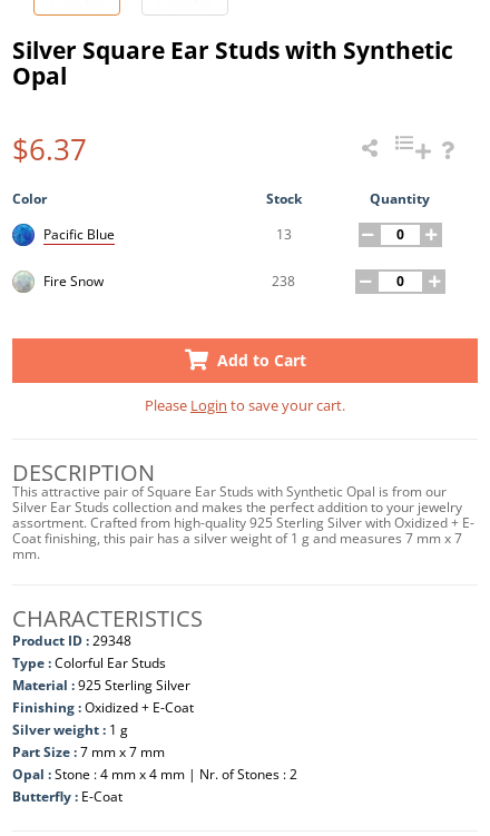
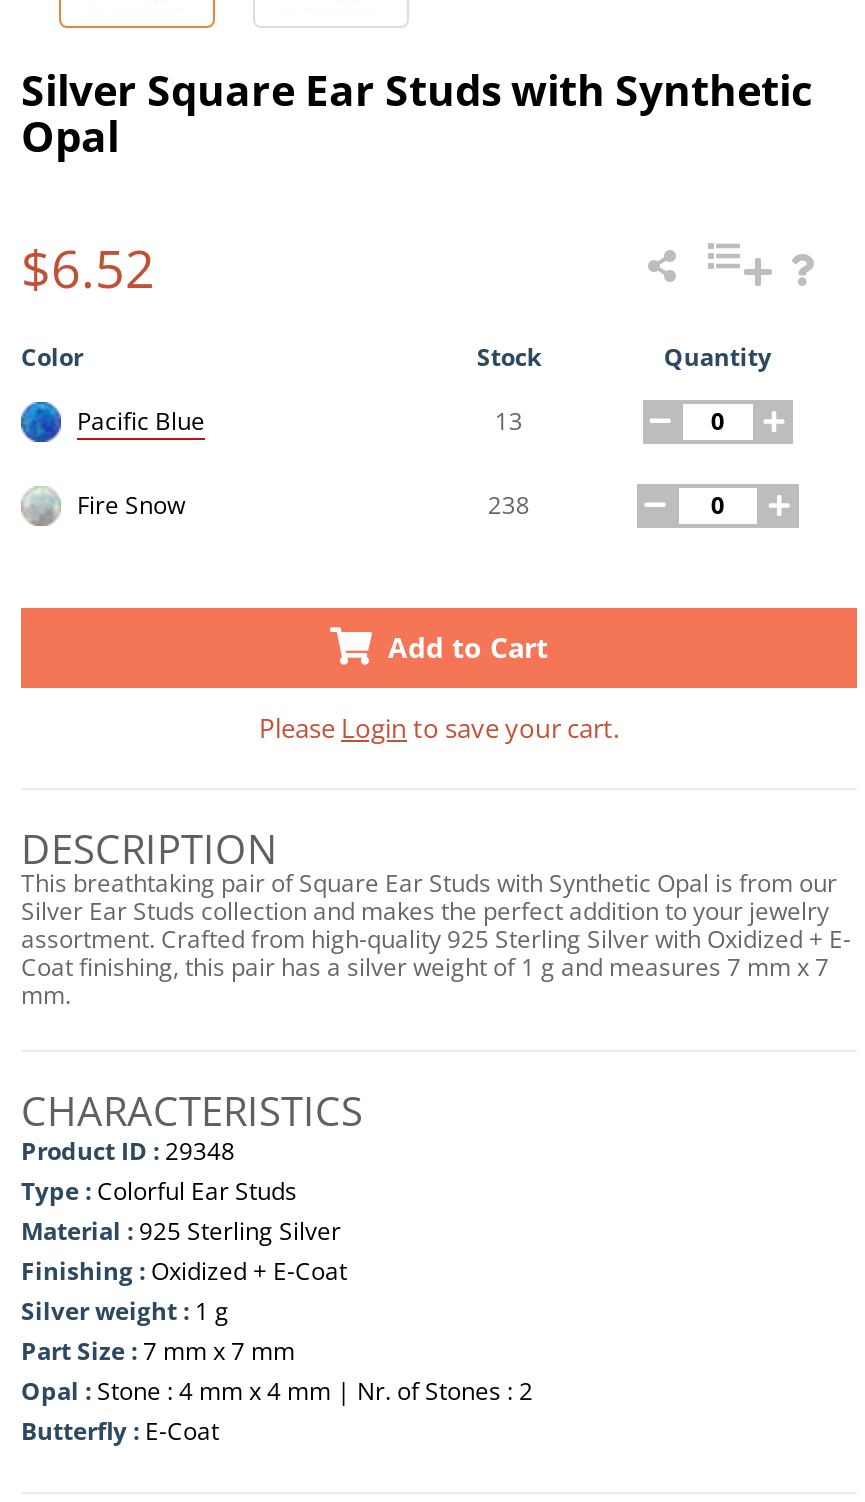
- $6.37
+ $6.52

- This attractive pair of Square Ear Studs with Synthetic Opal is from our
+ This breathtaking pair of Square Ear Studs with Synthetic Opal is from our
